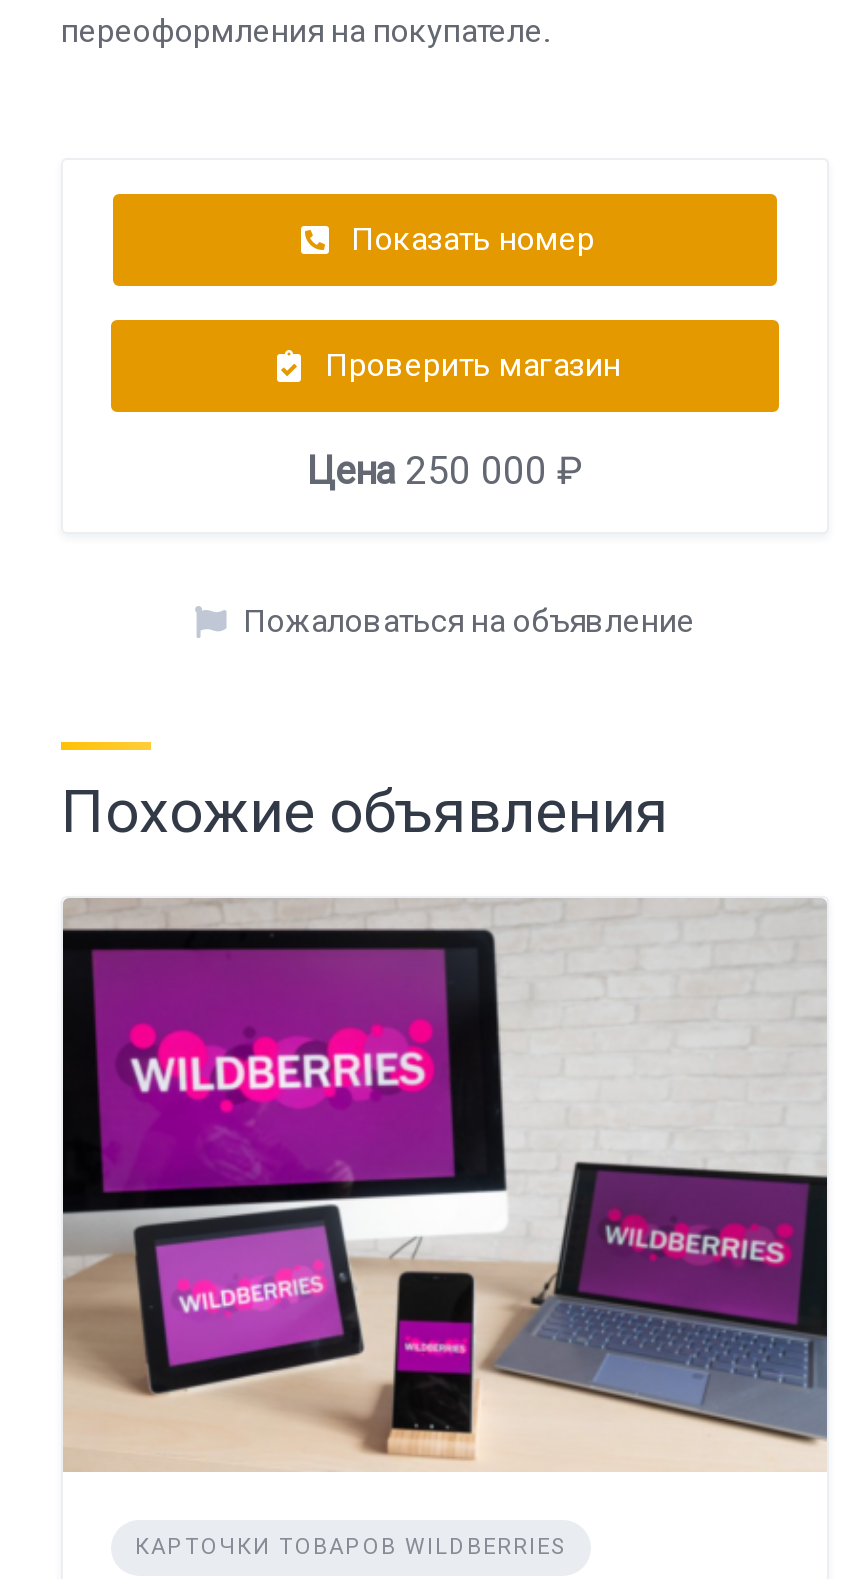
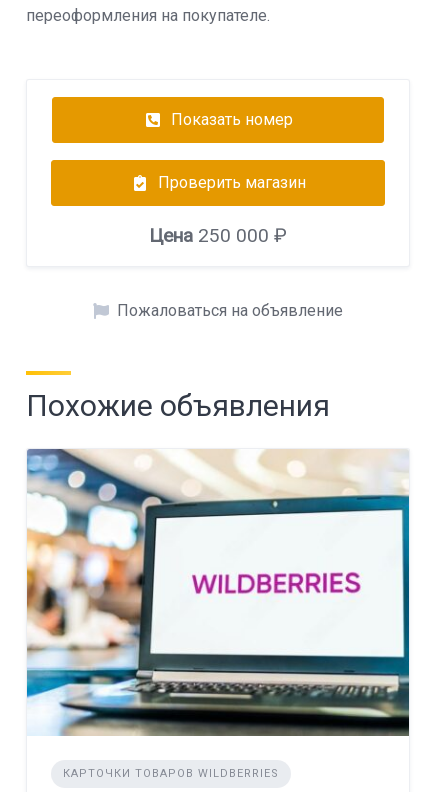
- [image]
+ [image]
